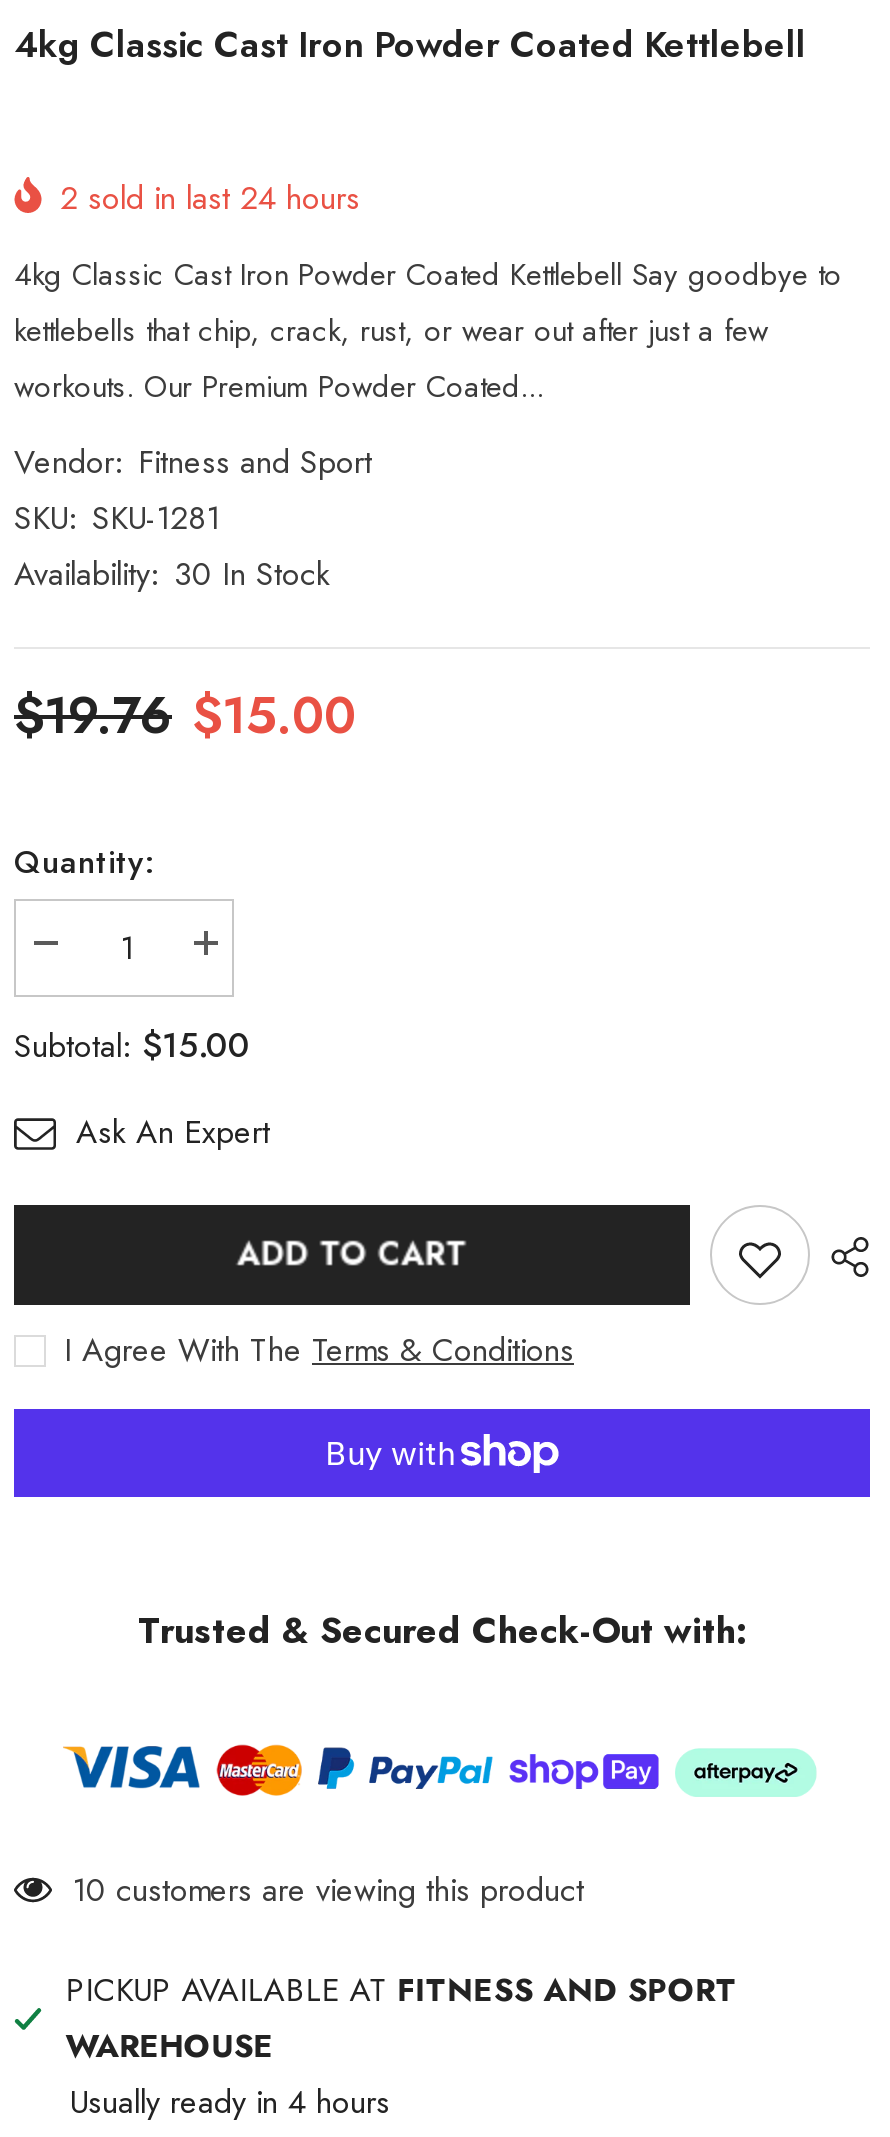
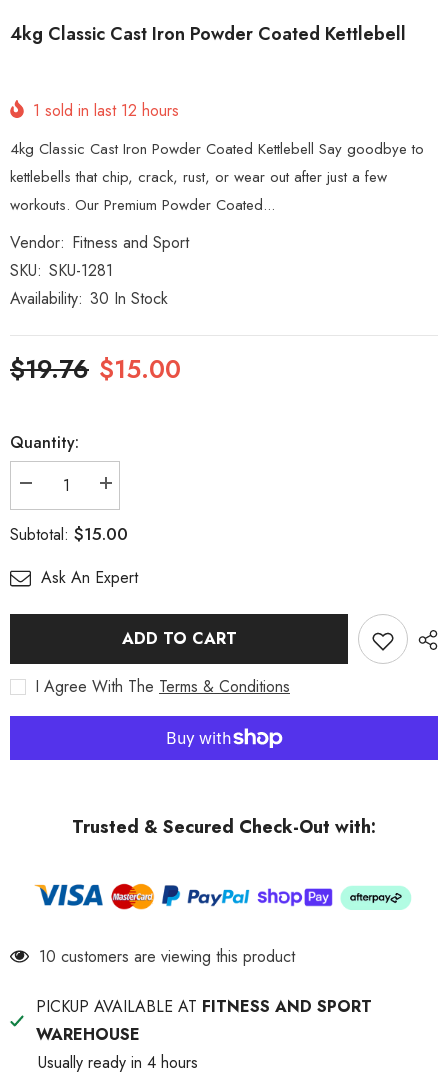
- 2 sold in last 24 hours
+ 1 sold in last 12 hours
